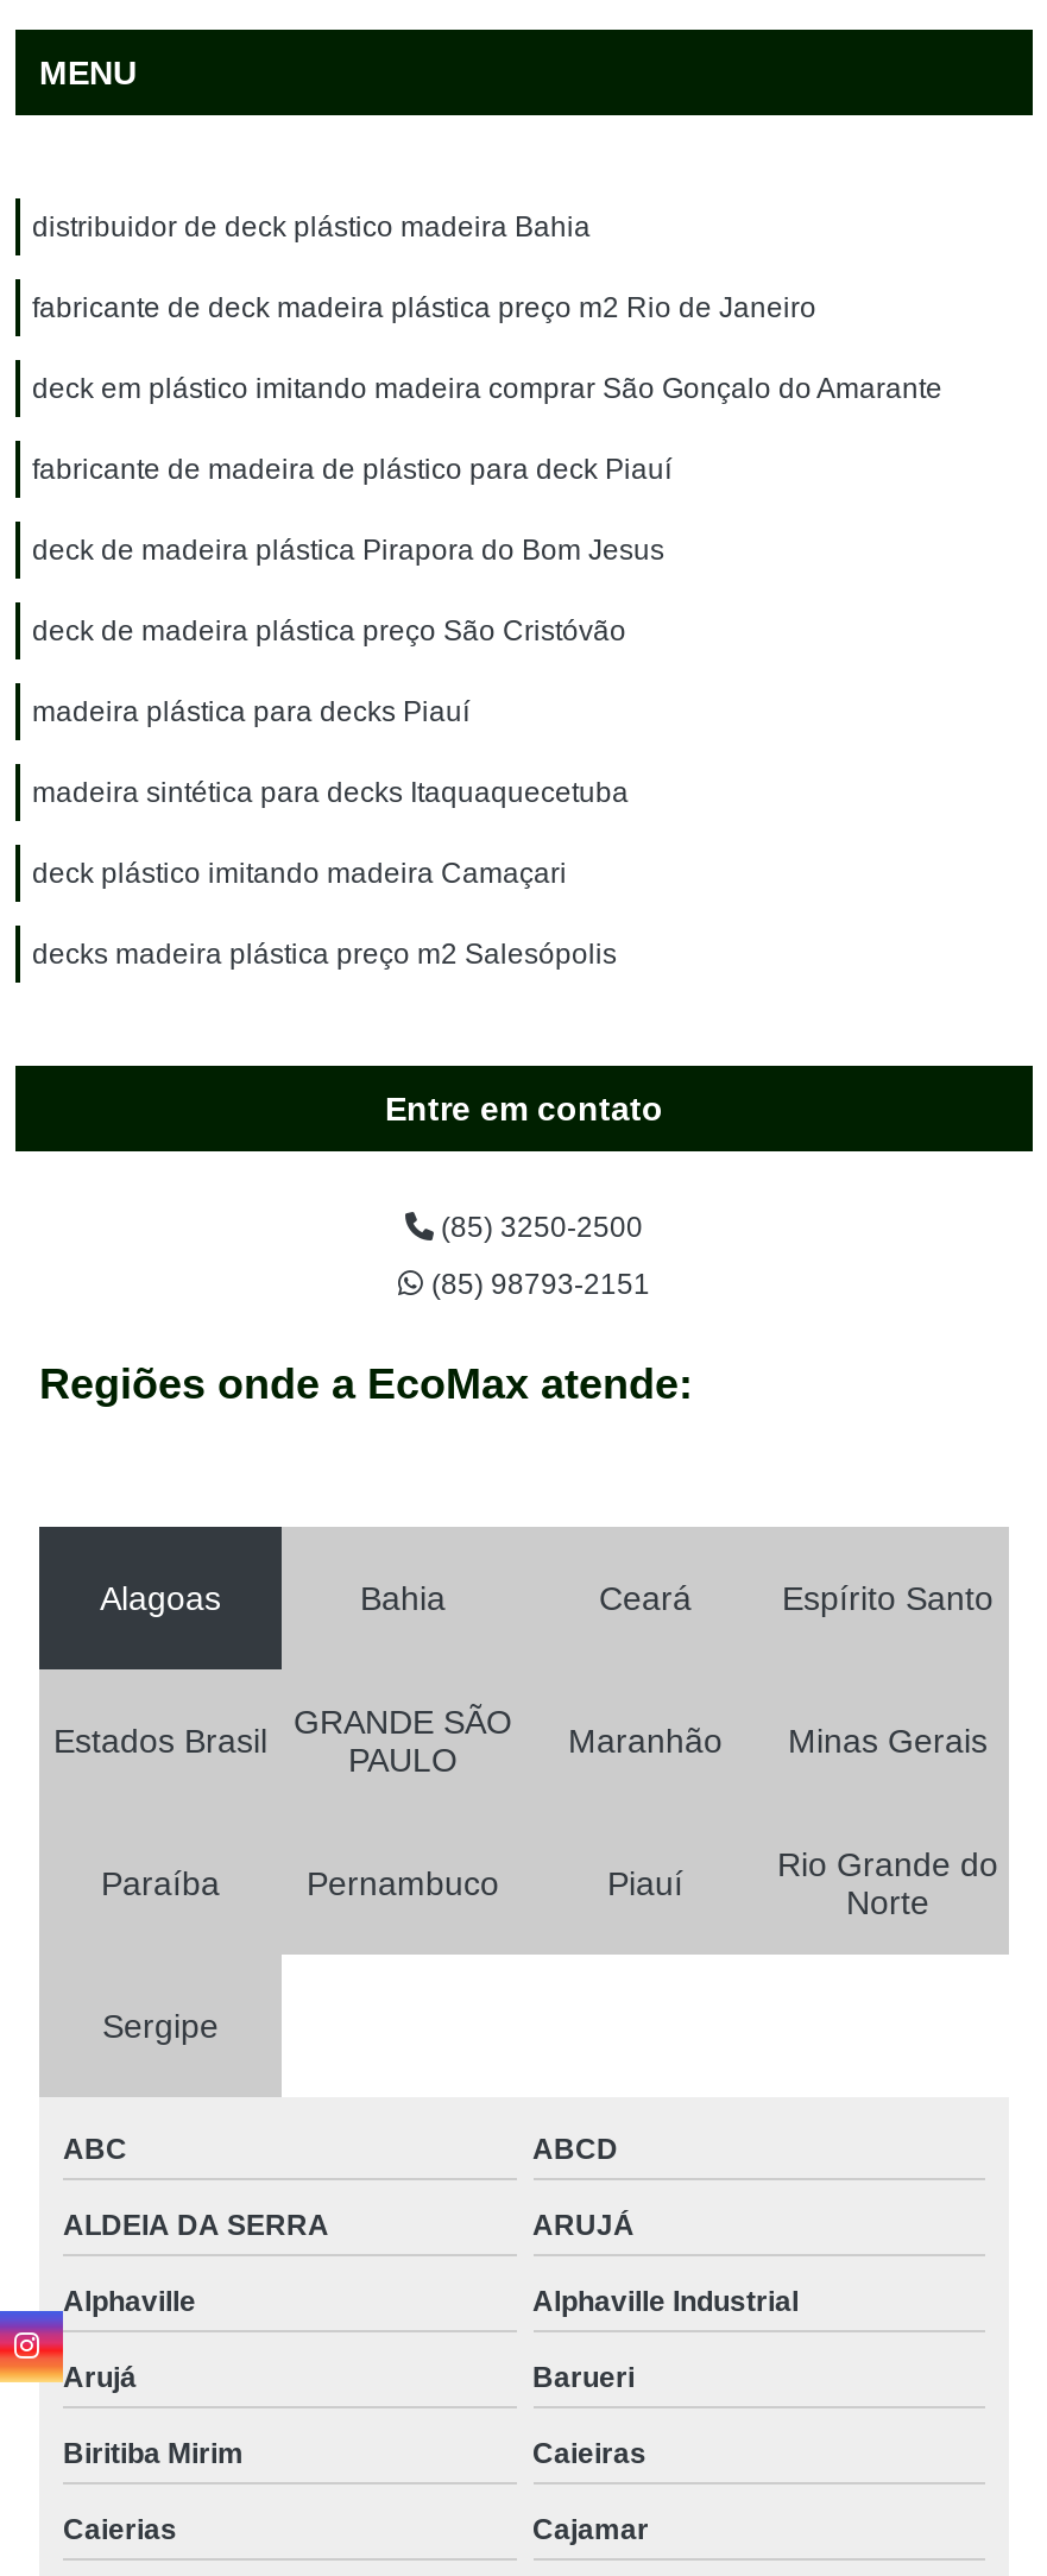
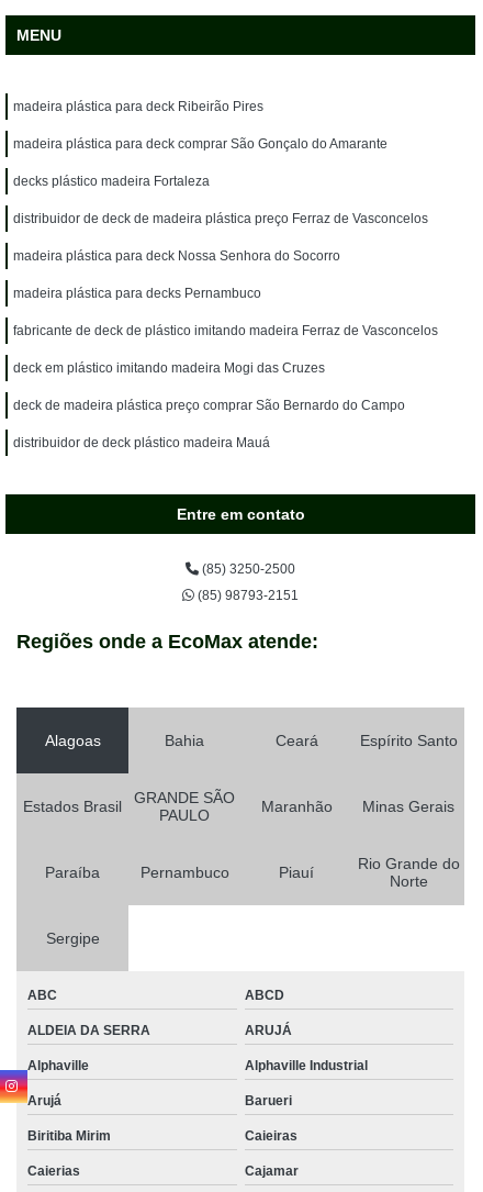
- distribuidor de deck plástico madeira Bahia
+ madeira plástica para deck Ribeirão Pires

- fabricante de deck madeira plástica preço m2 Rio de Janeiro
+ madeira plástica para deck comprar São Gonçalo do Amarante

- deck em plástico imitando madeira comprar São Gonçalo do Amarante
+ decks plástico madeira Fortaleza

- fabricante de madeira de plástico para deck Piauí
+ distribuidor de deck de madeira plástica preço Ferraz de Vasconcelos

- deck de madeira plástica Pirapora do Bom Jesus
+ madeira plástica para deck Nossa Senhora do Socorro

- deck de madeira plástica preço São Cristóvão
+ madeira plástica para decks Pernambuco

- madeira plástica para decks Piauí
+ fabricante de deck de plástico imitando madeira Ferraz de Vasconcelos

- madeira sintética para decks Itaquaquecetuba
+ deck em plástico imitando madeira Mogi das Cruzes

- deck plástico imitando madeira Camaçari
+ deck de madeira plástica preço comprar São Bernardo do Campo

- decks madeira plástica preço m2 Salesópolis
+ distribuidor de deck plástico madeira Mauá
